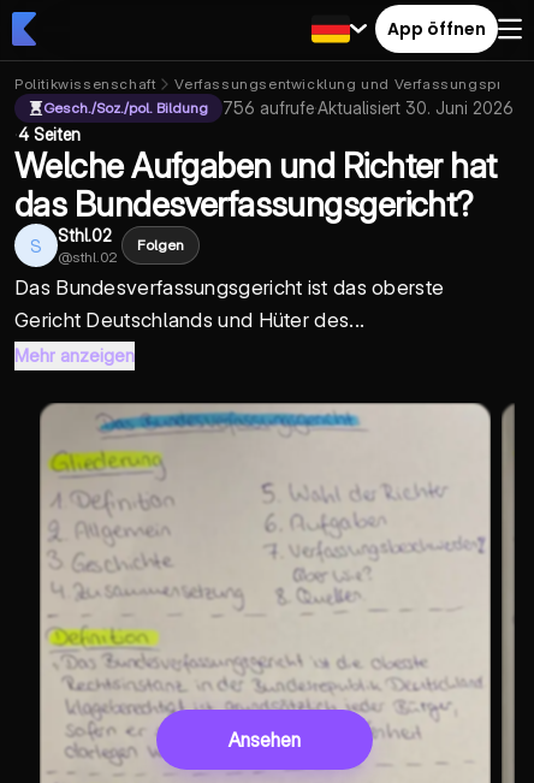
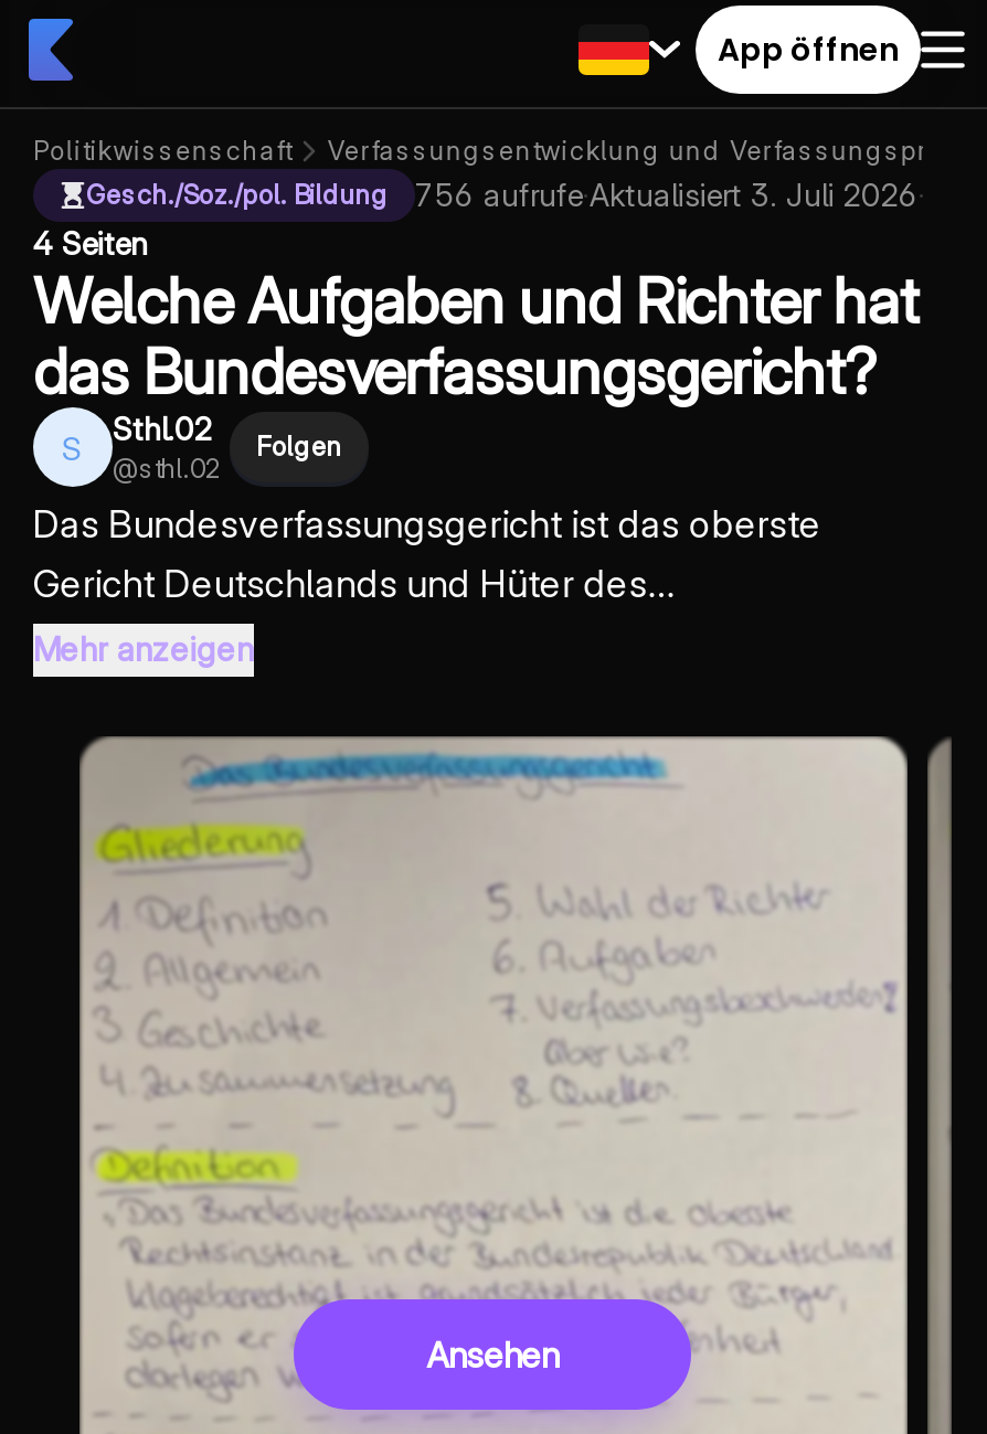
- 756 aufrufe · Aktualisiert 30. Juni 2026
- · 4 Seiten
+ 756 aufrufe·Aktualisiert 3. Juli 2026 ·
+ 4 Seiten
